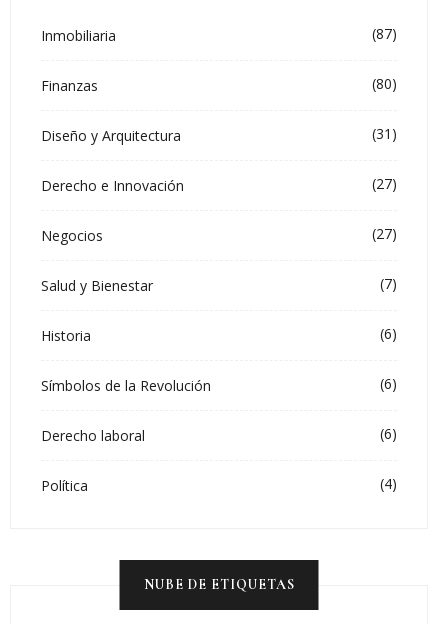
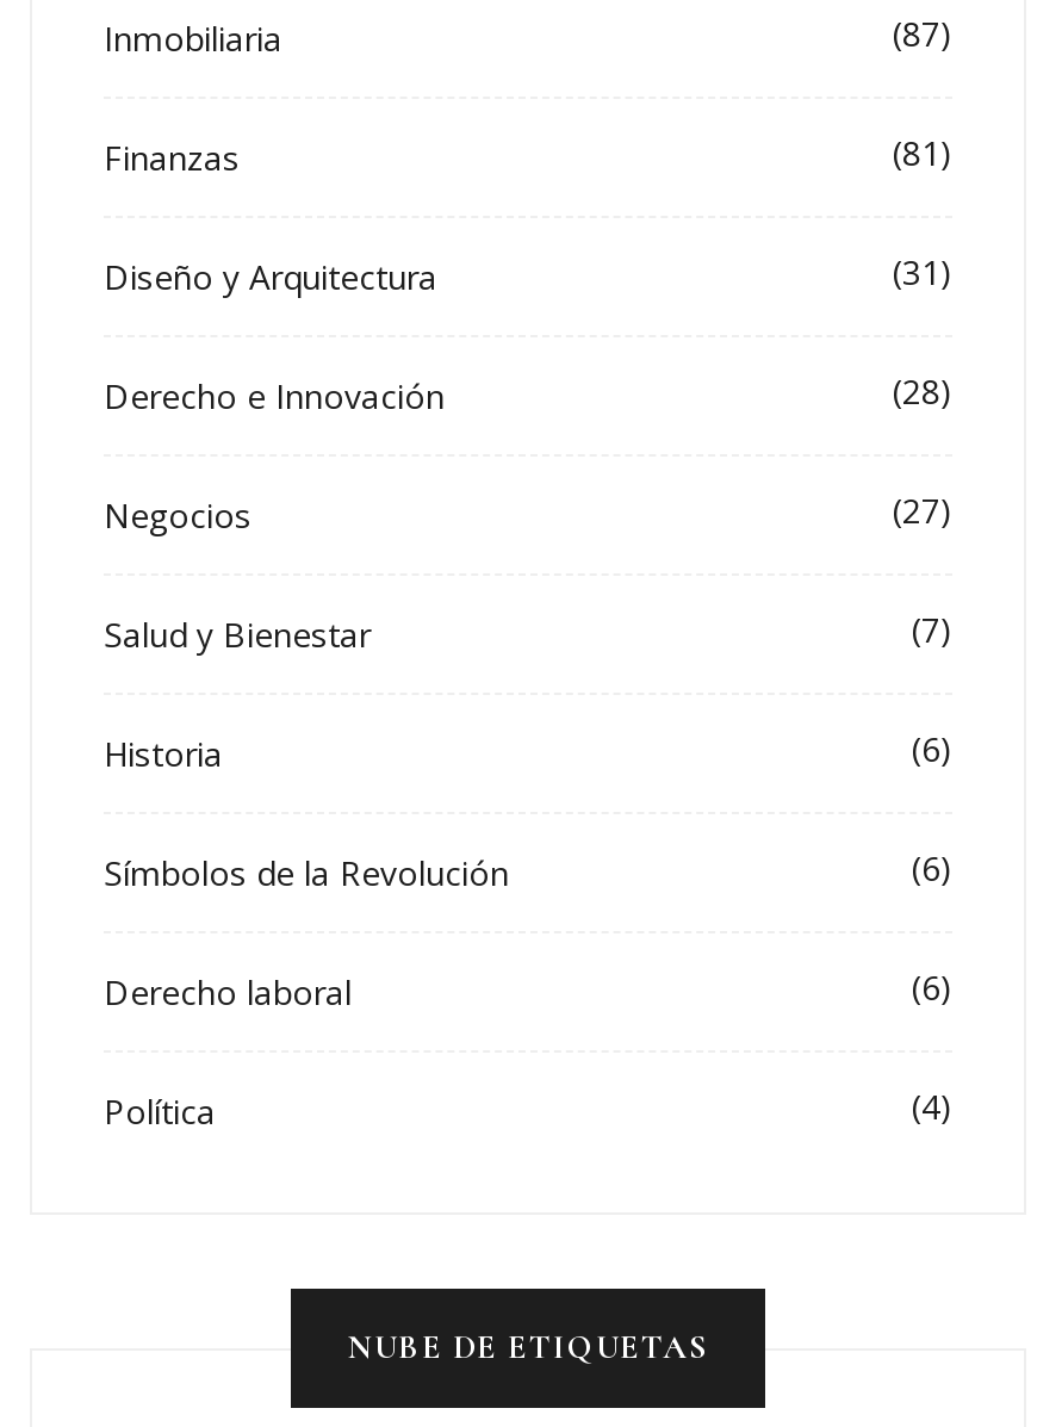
- (80)
+ (81)

- (27)
+ (28)
